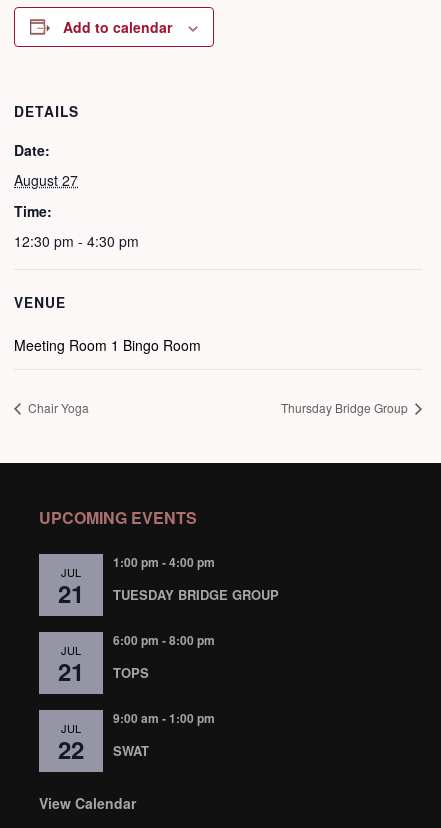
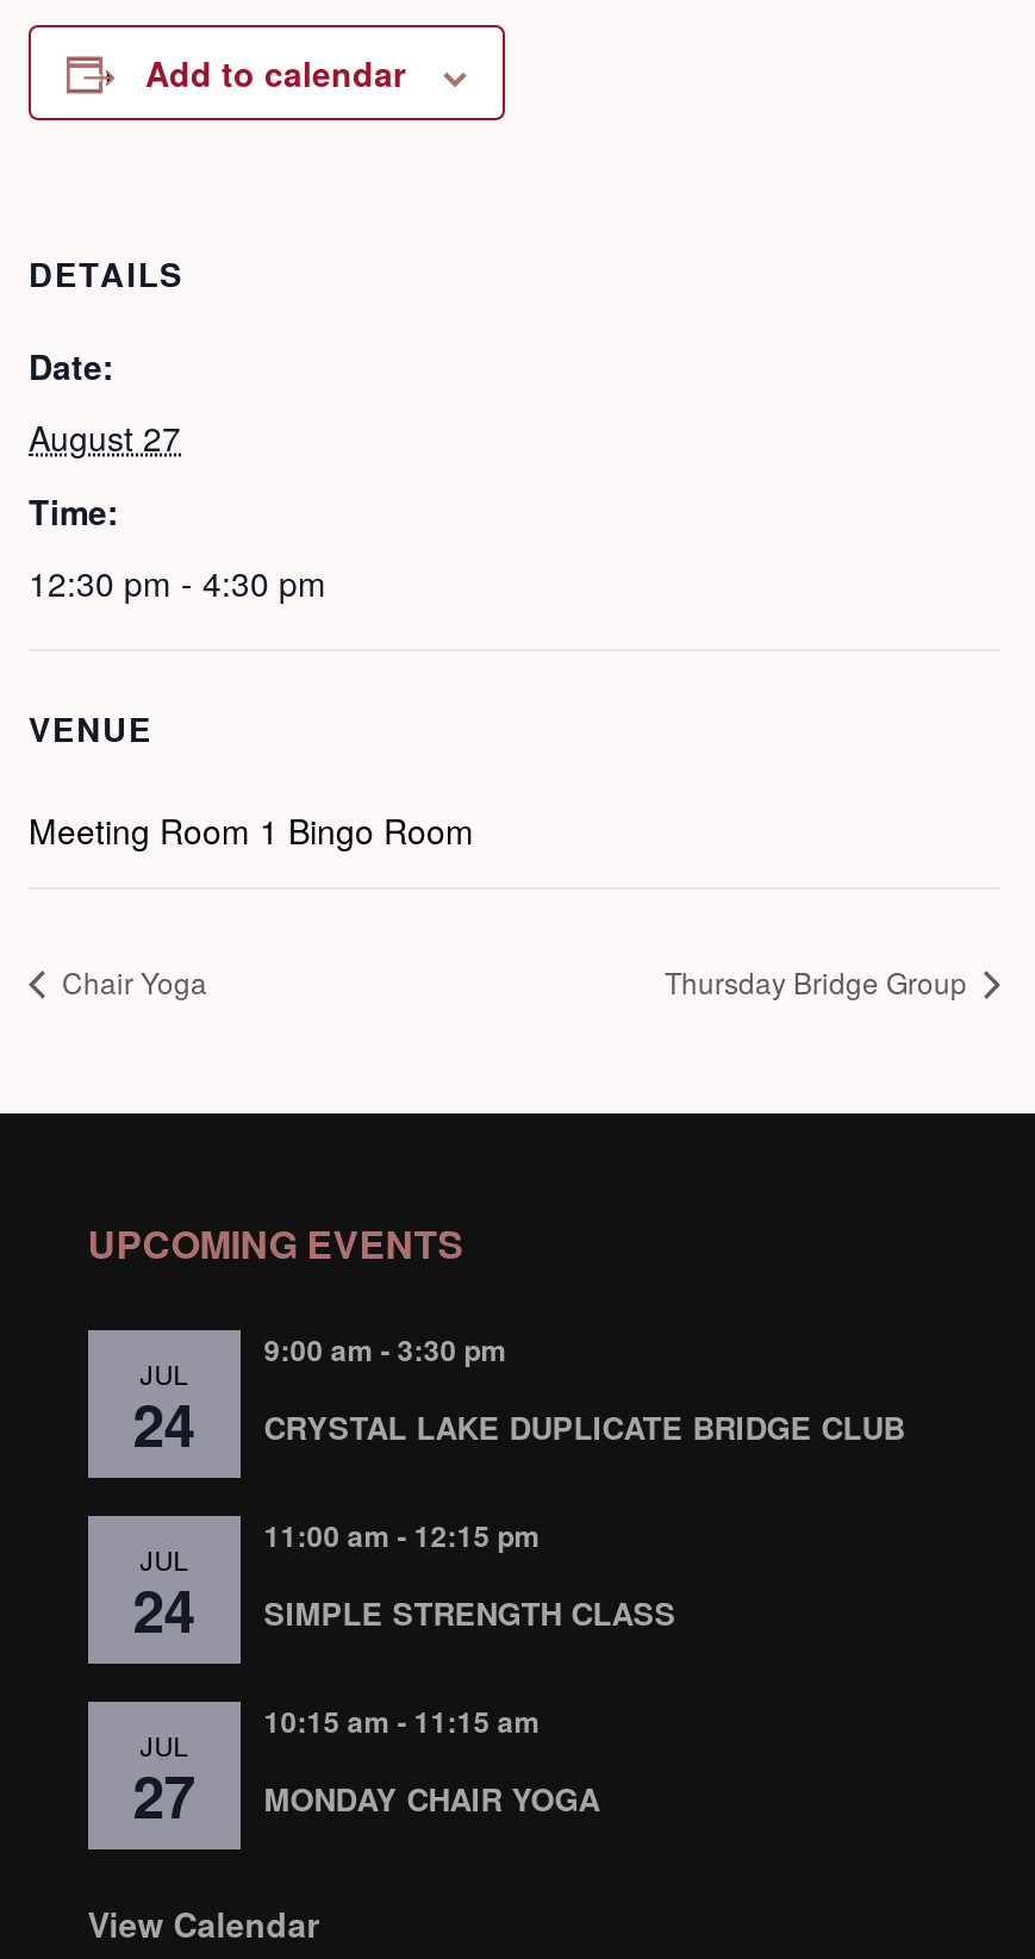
- 1:00 pm - 4:00 pm
+ 9:00 am - 3:30 pm

- 21
+ 24

- TUESDAY BRIDGE GROUP
+ CRYSTAL LAKE DUPLICATE BRIDGE CLUB

- 6:00 pm - 8:00 pm
+ 11:00 am - 12:15 pm

- 21
+ 24

- TOPS
+ SIMPLE STRENGTH CLASS

- 9:00 am - 1:00 pm
+ 10:15 am - 11:15 am

- 22
+ 27

- SWAT
+ MONDAY CHAIR YOGA
